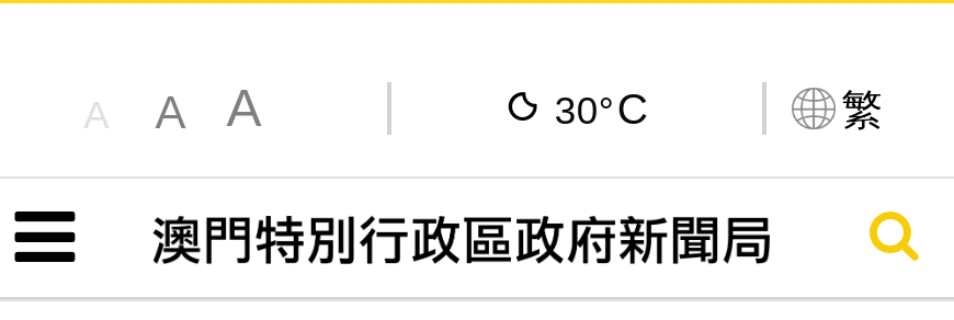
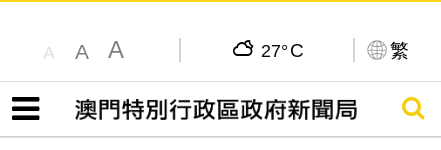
- 30° C
+ 27° C
